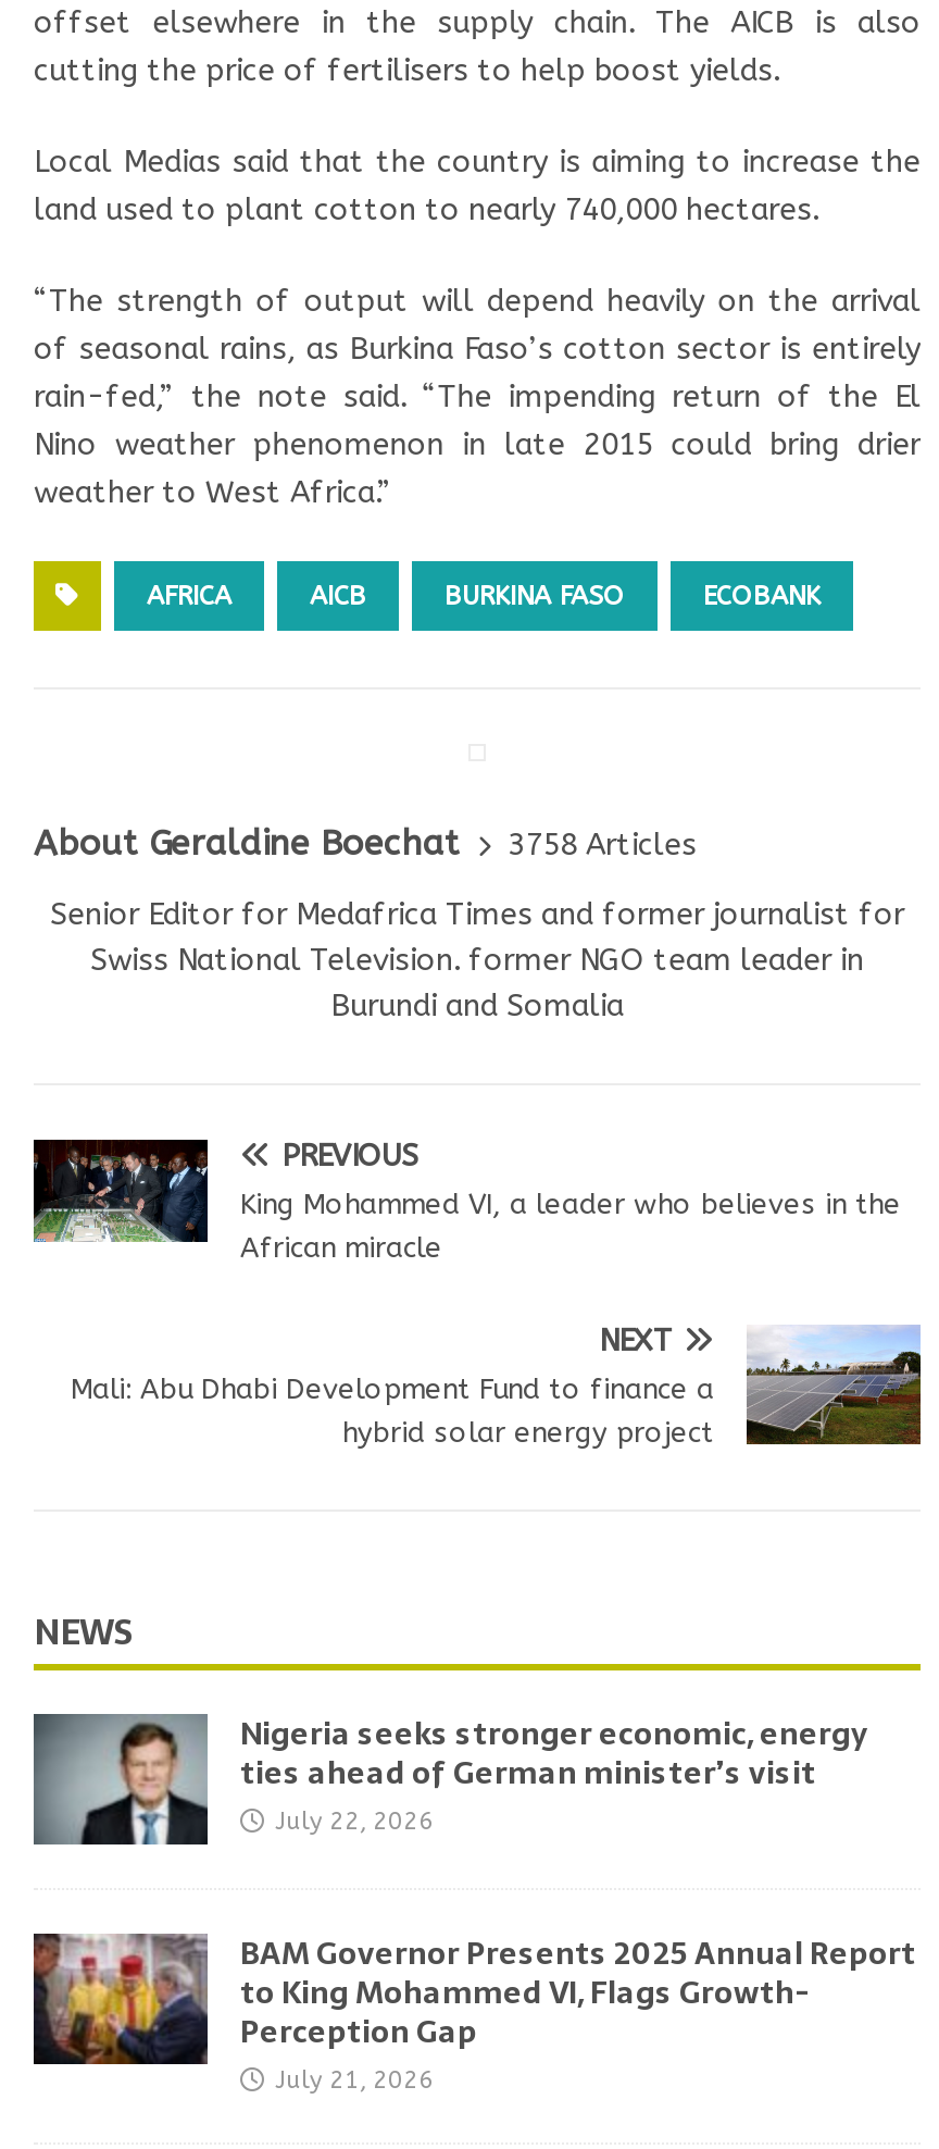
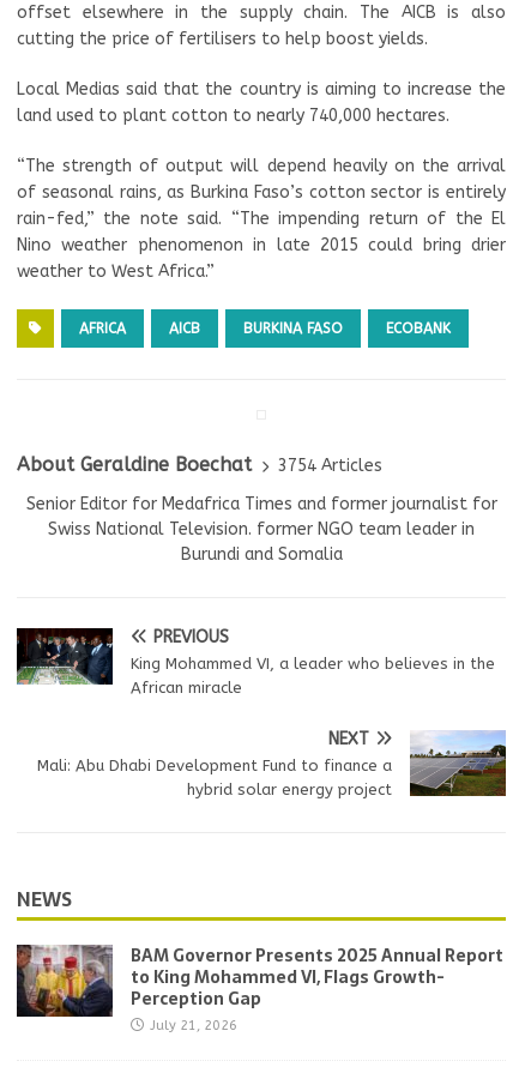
- About Geraldine Boechat 3758 Articles
+ About Geraldine Boechat 3754 Articles

- [image]
- Nigeria seeks stronger economic, energy
- ties ahead of German minister’s visit
- July 22, 2026
